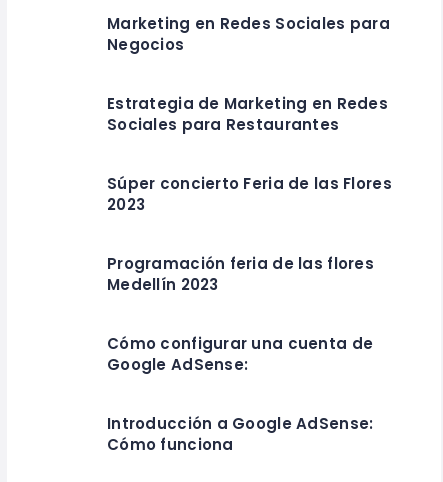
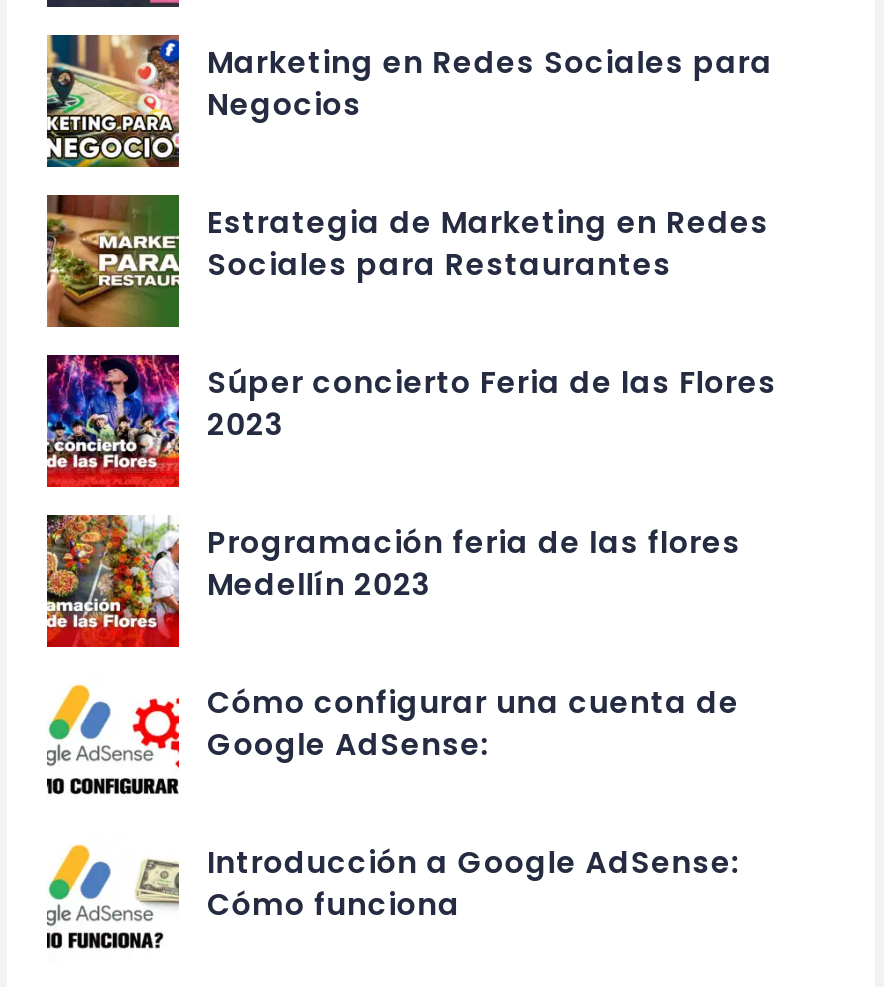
+ [image]

+ [image]

+ [image]

+ [image]

+ [image]

+ [image]
